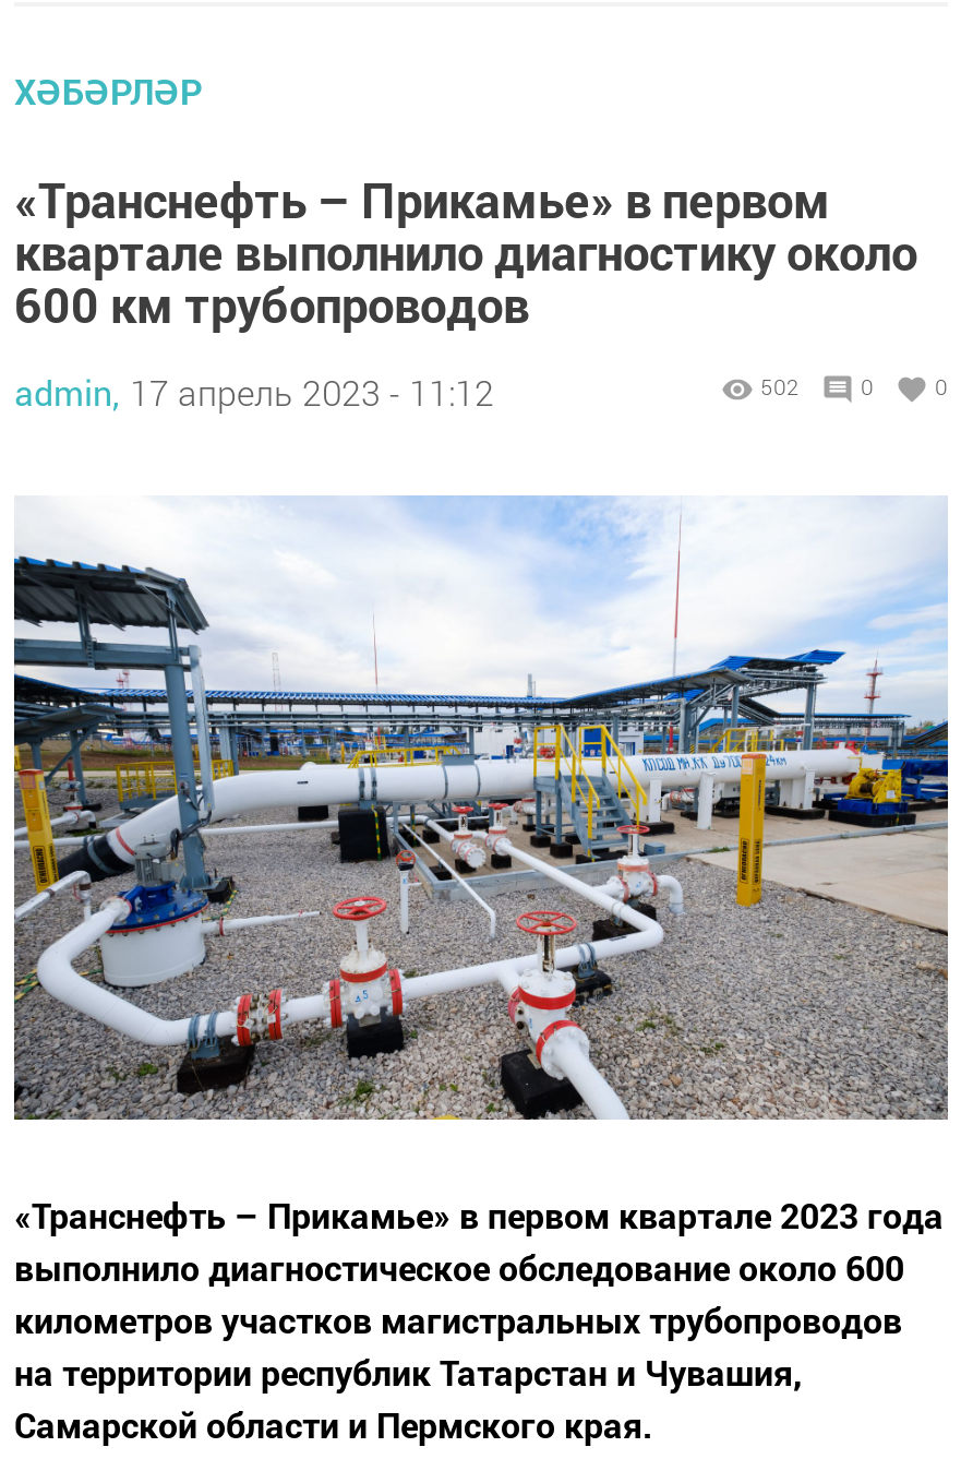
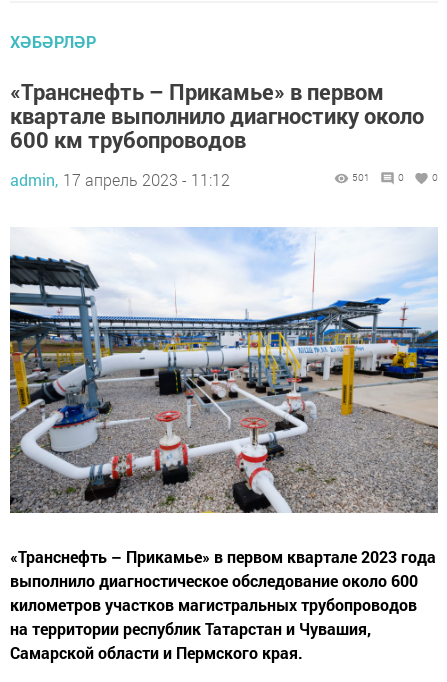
- 502
+ 501
